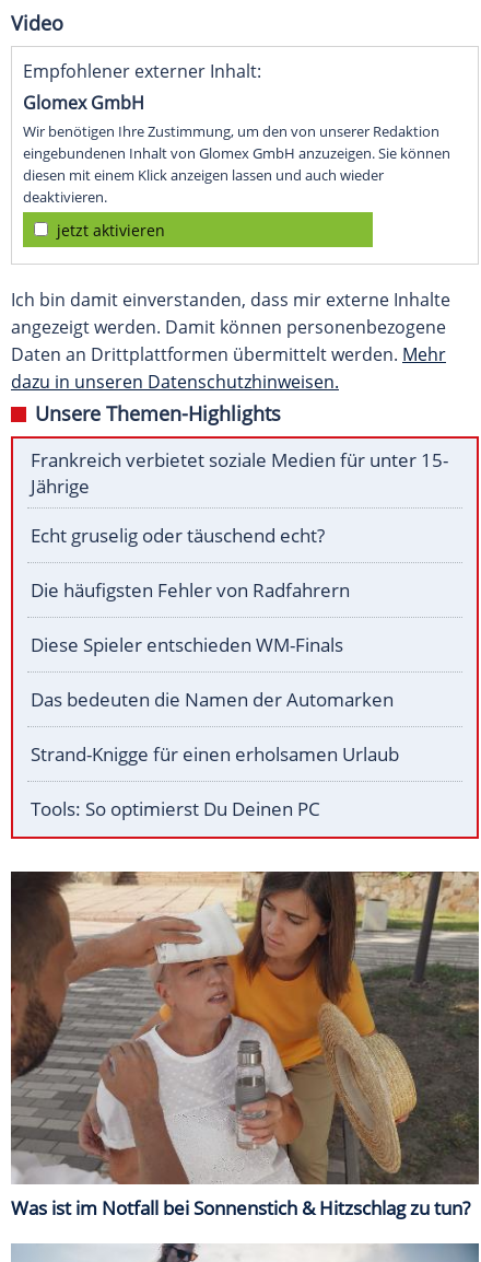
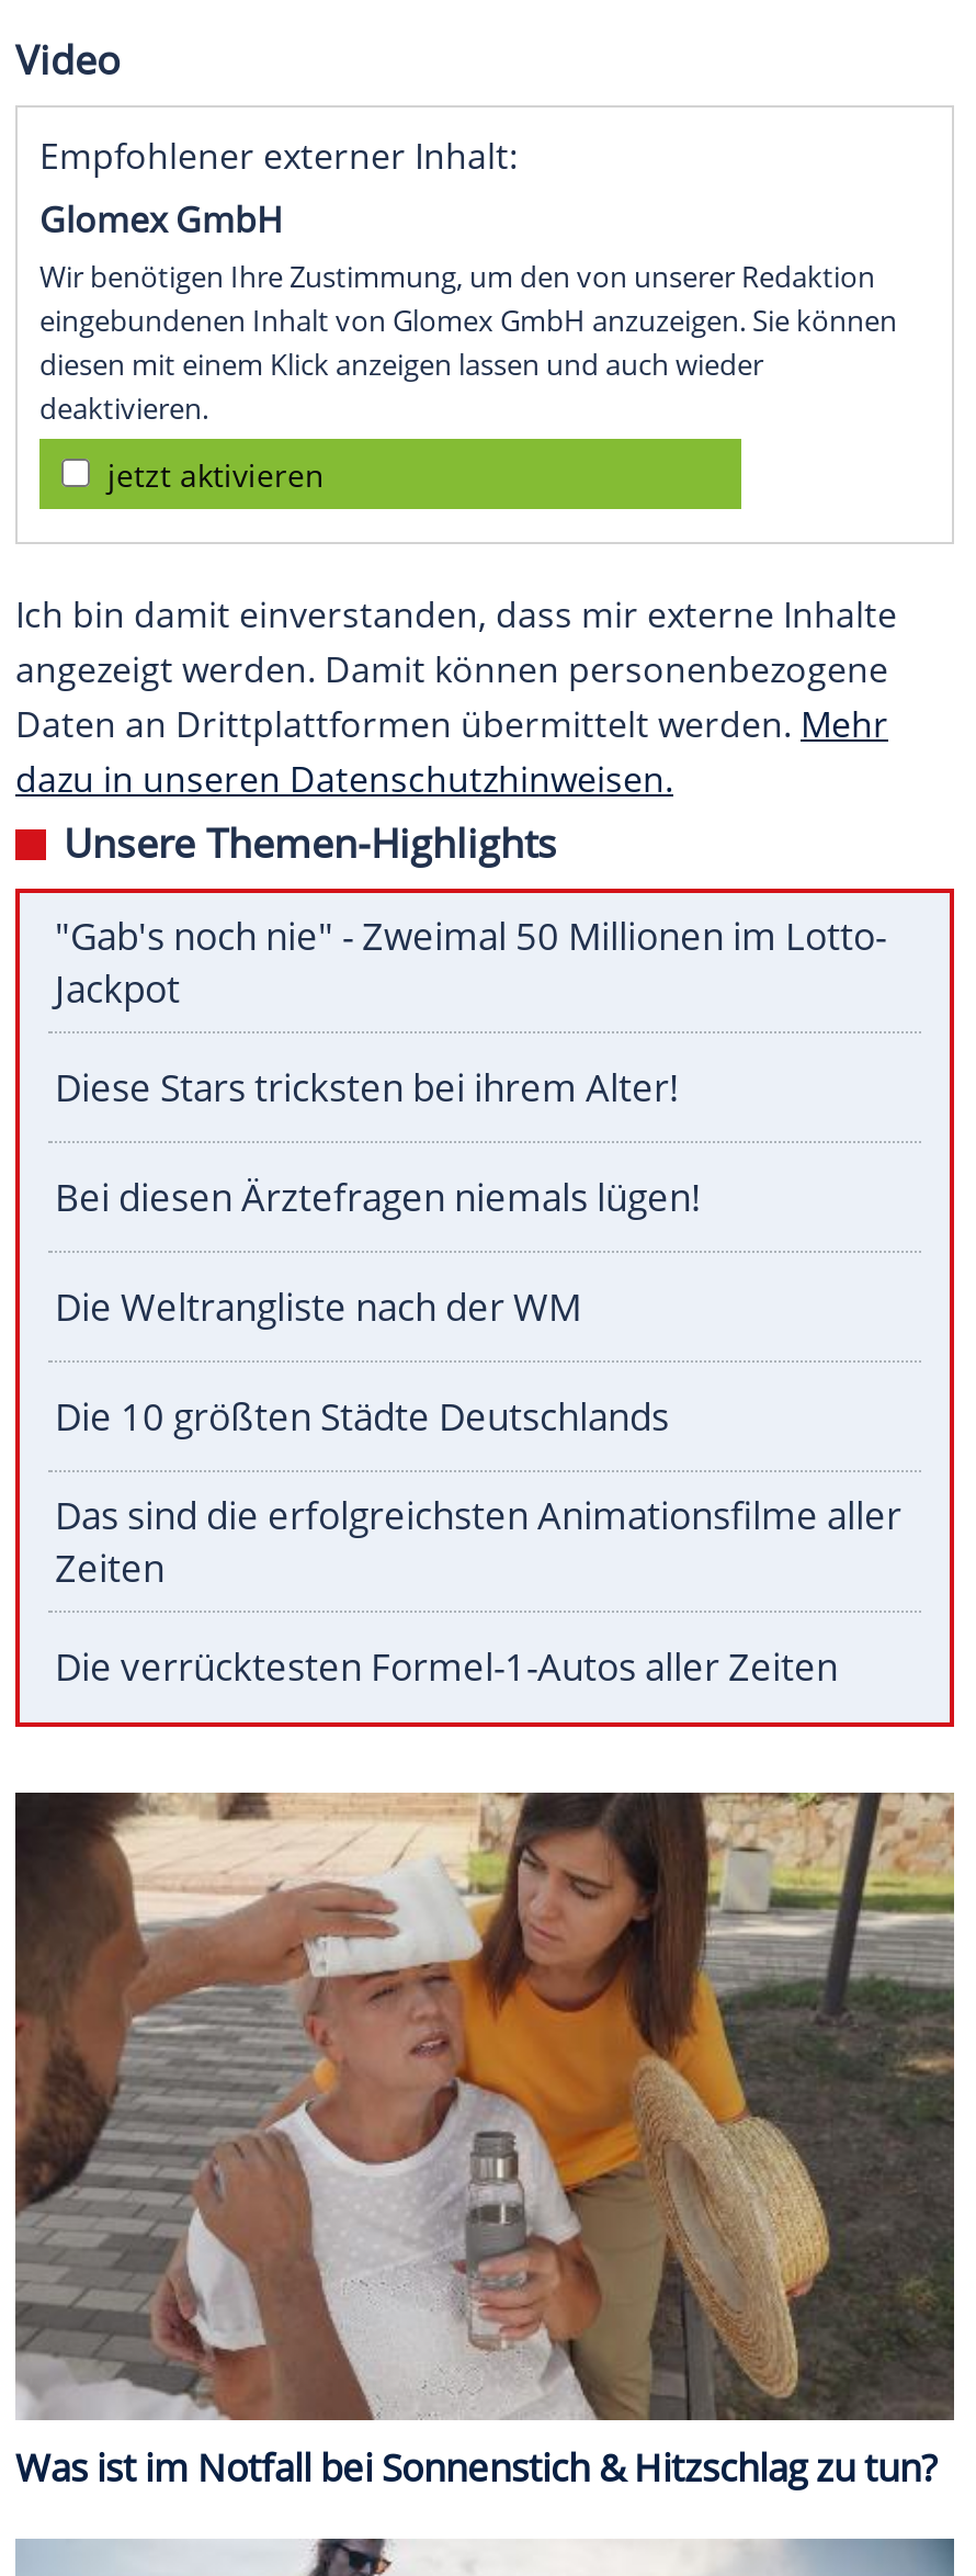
- Frankreich verbietet soziale Medien für unter 15-
- Jährige
+ "Gab's noch nie" - Zweimal 50 Millionen im Lotto-
+ Jackpot

- Echt gruselig oder täuschend echt?
+ Diese Stars tricksten bei ihrem Alter!

- Die häufigsten Fehler von Radfahrern
+ Bei diesen Ärztefragen niemals lügen!

- Diese Spieler entschieden WM-Finals
+ Die Weltrangliste nach der WM

- Das bedeuten die Namen der Automarken
+ Die 10 größten Städte Deutschlands

- Strand-Knigge für einen erholsamen Urlaub
+ Das sind die erfolgreichsten Animationsfilme aller
+ Zeiten

- Tools: So optimierst Du Deinen PC
+ Die verrücktesten Formel-1-Autos aller Zeiten
